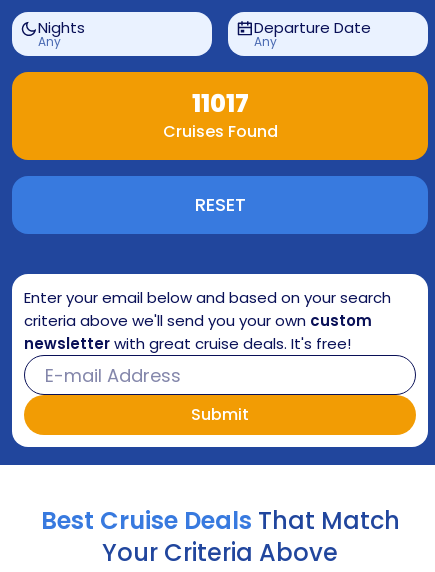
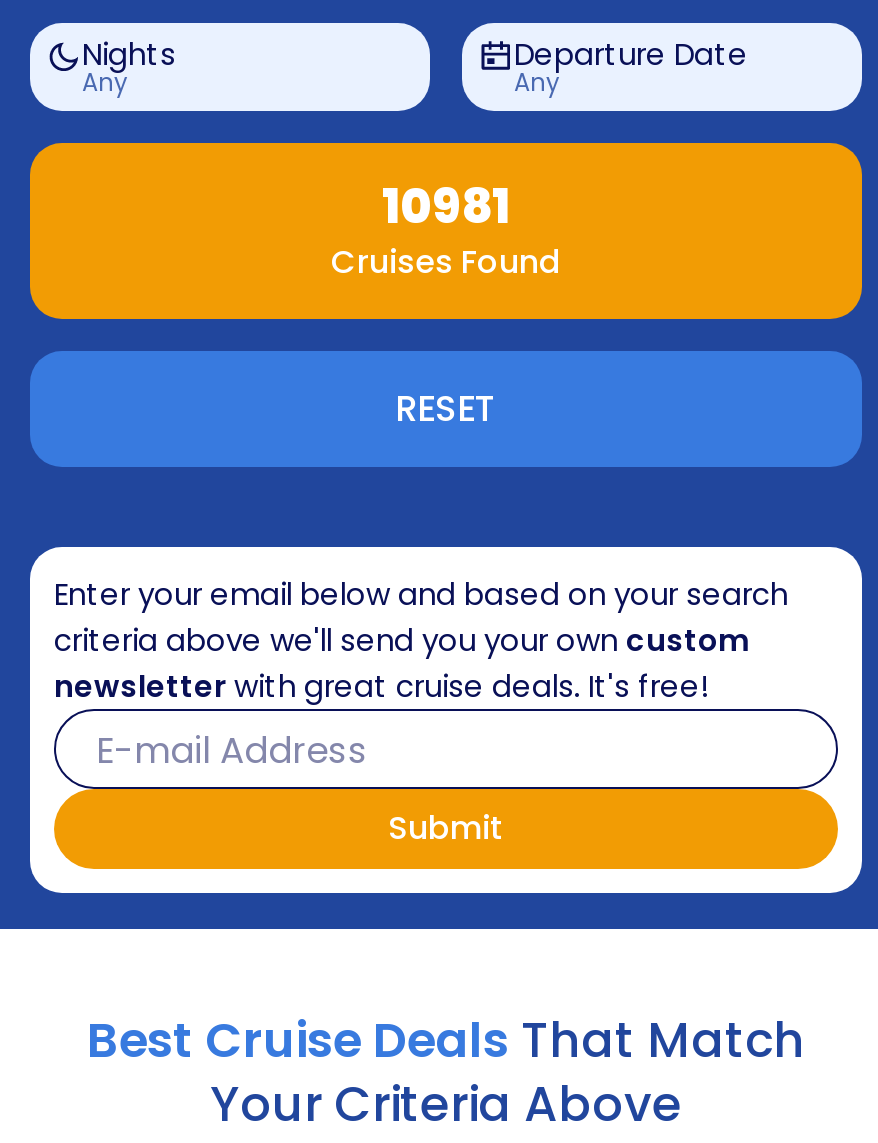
- 11017
+ 10981
